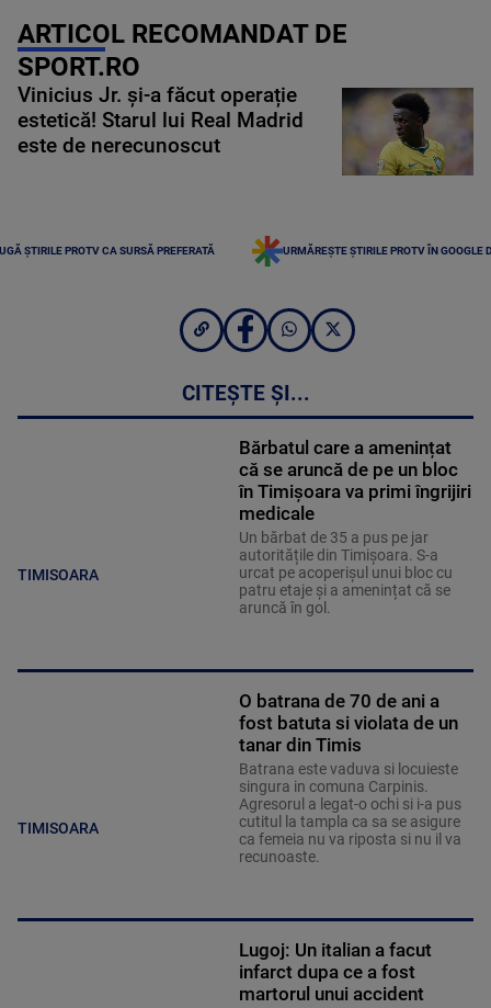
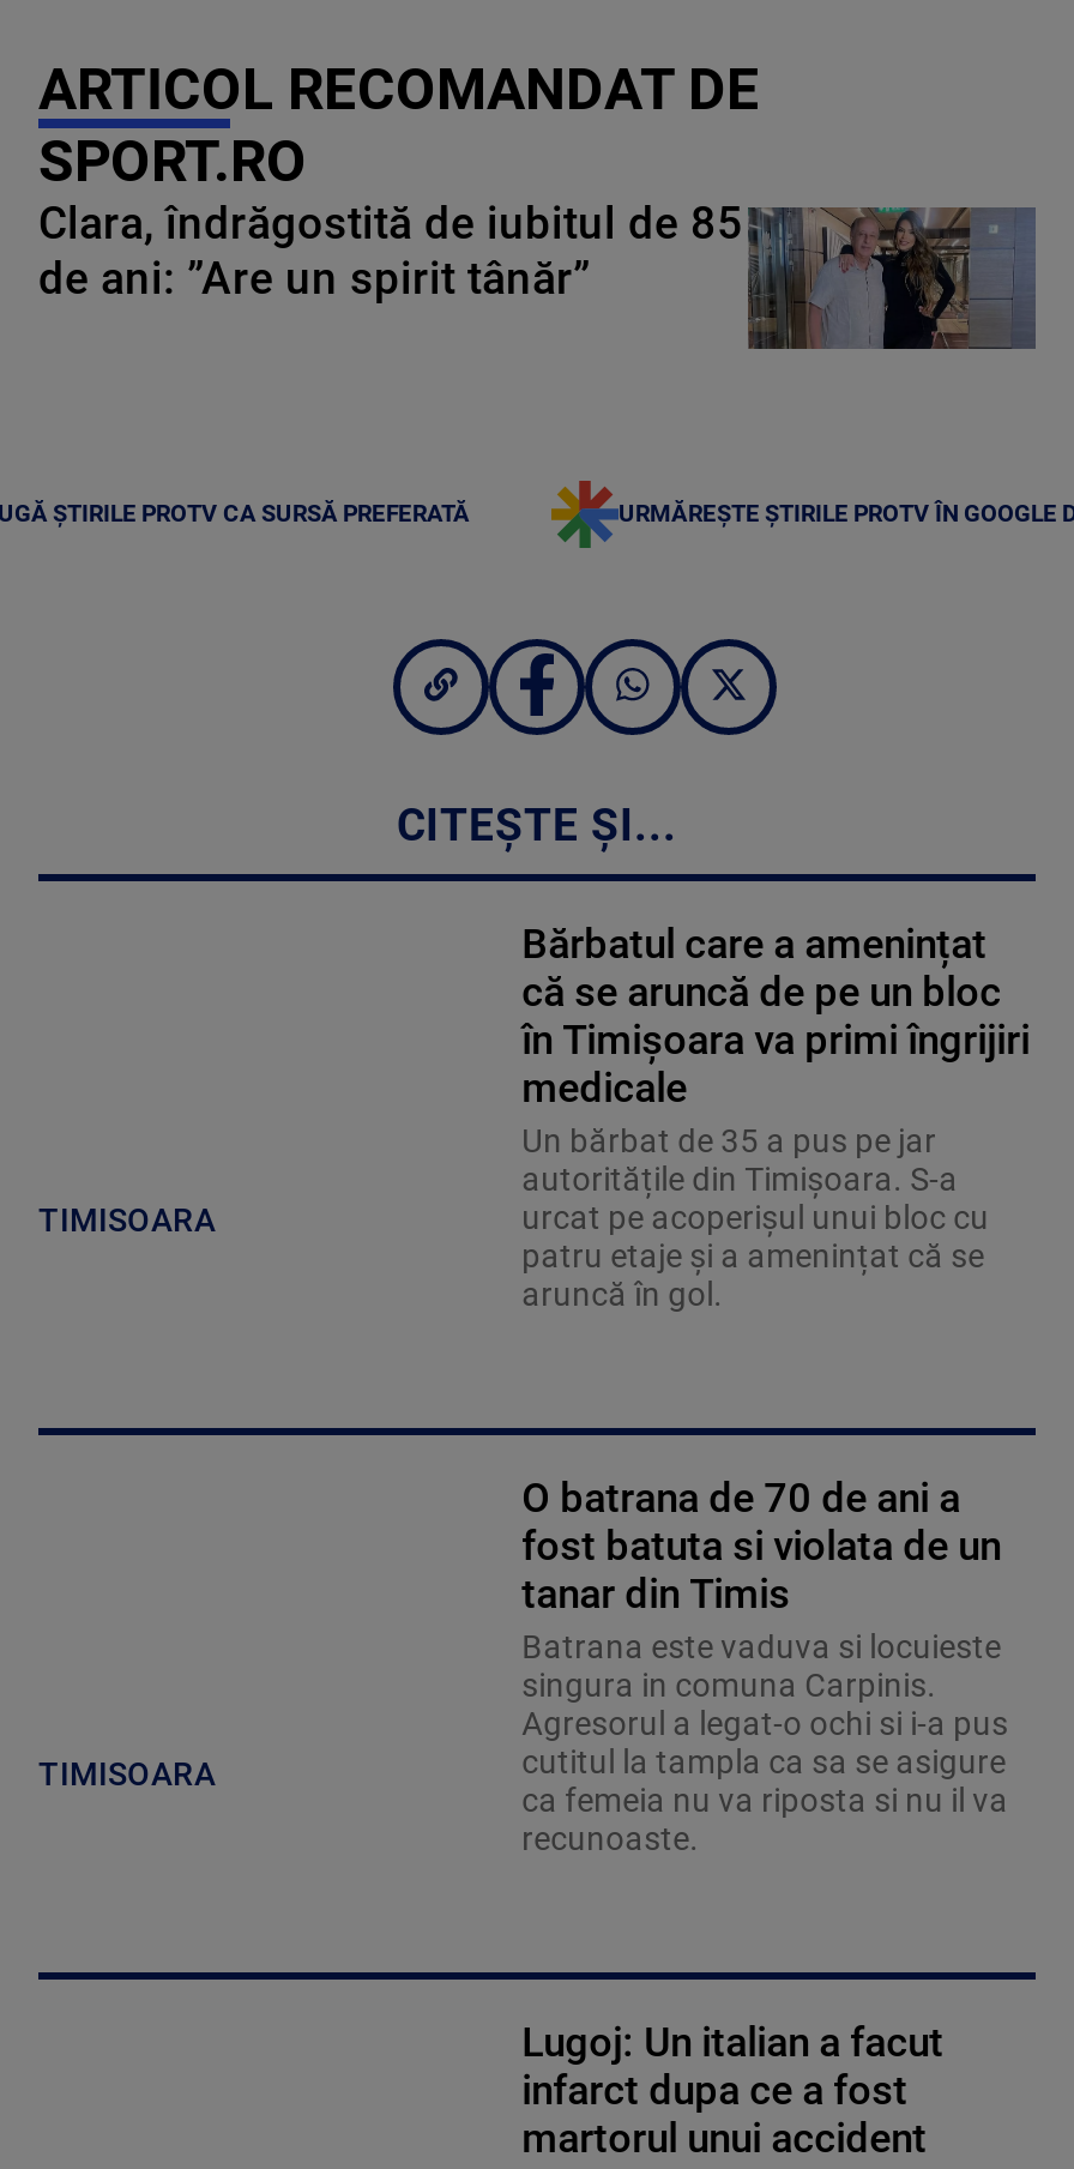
- [image]
- Vinicius Jr. și-a făcut operație
- estetică! Starul lui Real Madrid
- este de nerecunoscut
+ [image]
+ Clara, îndrăgostită de iubitul de 85
+ de ani: ”Are un spirit tânăr”
